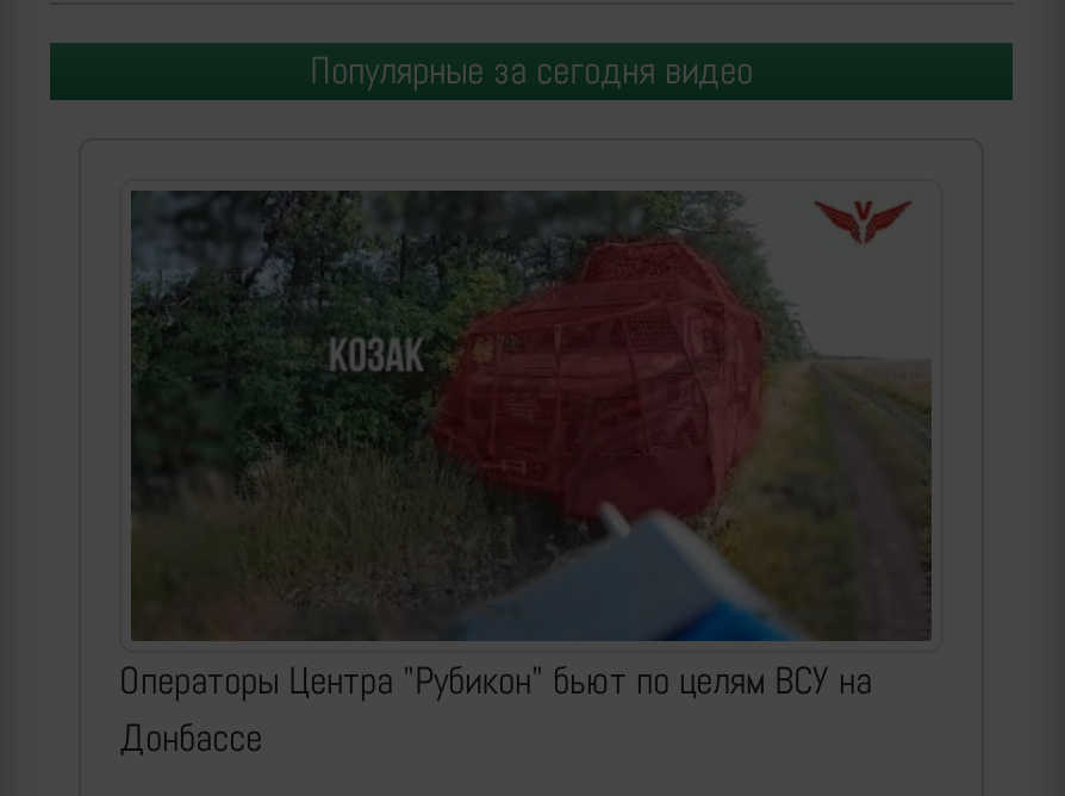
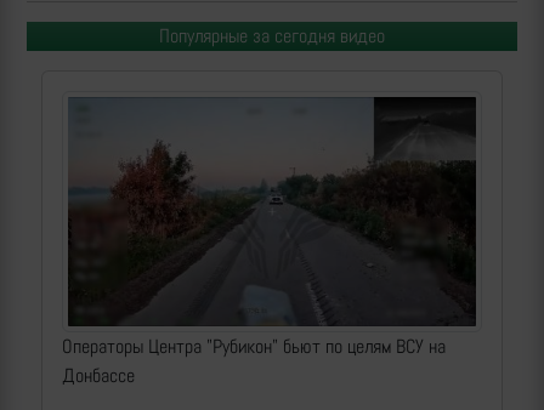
- [image]
+ [image]
